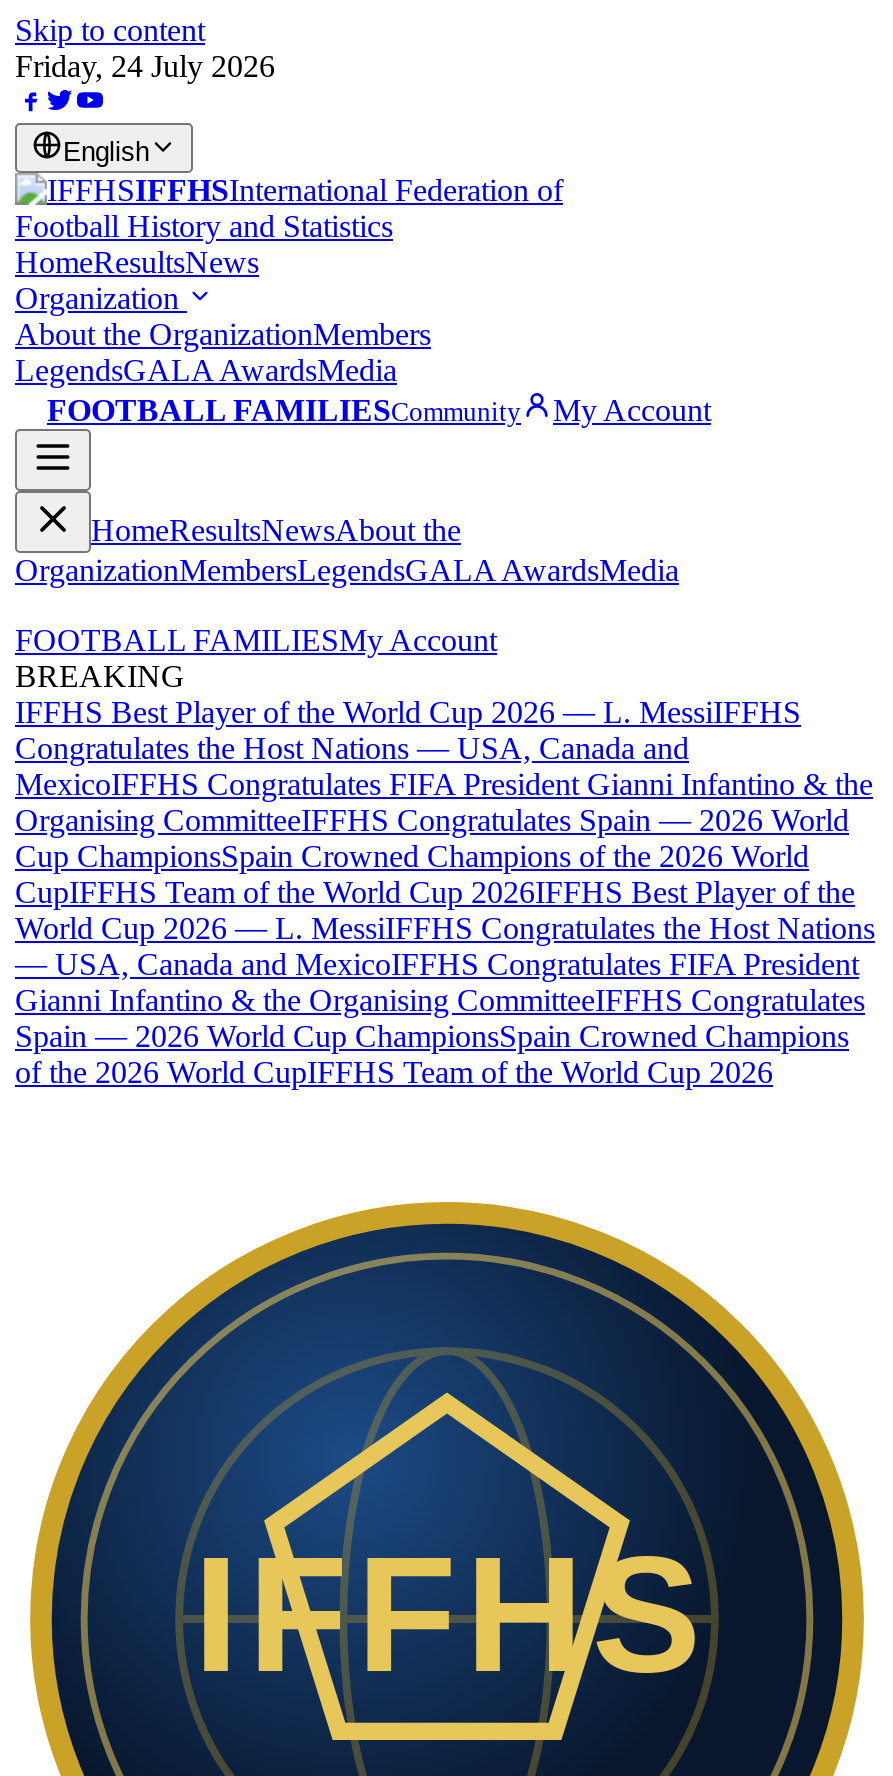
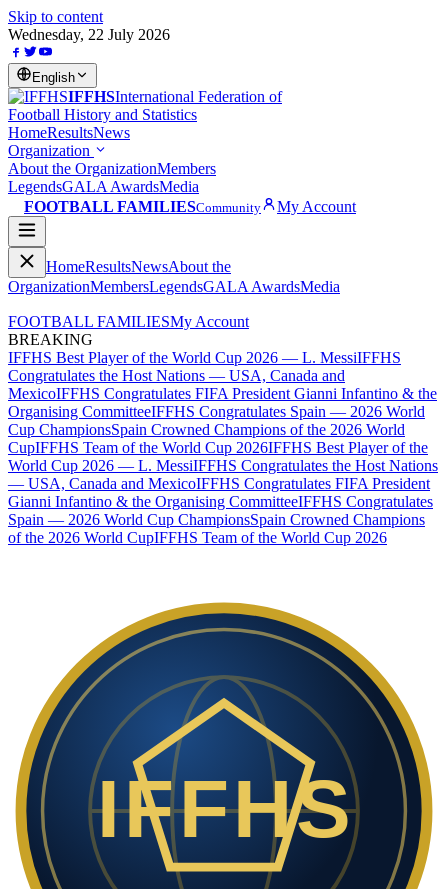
- Friday, 24 July 2026
+ Wednesday, 22 July 2026
